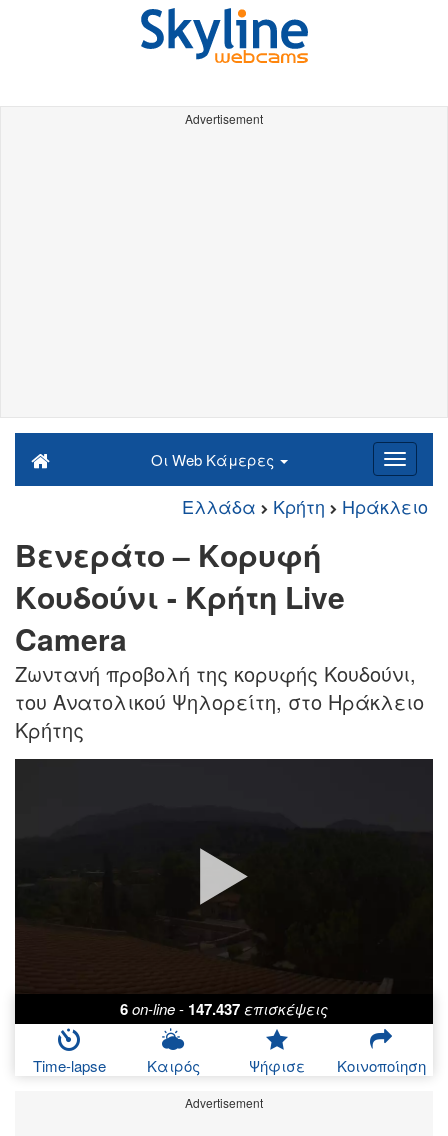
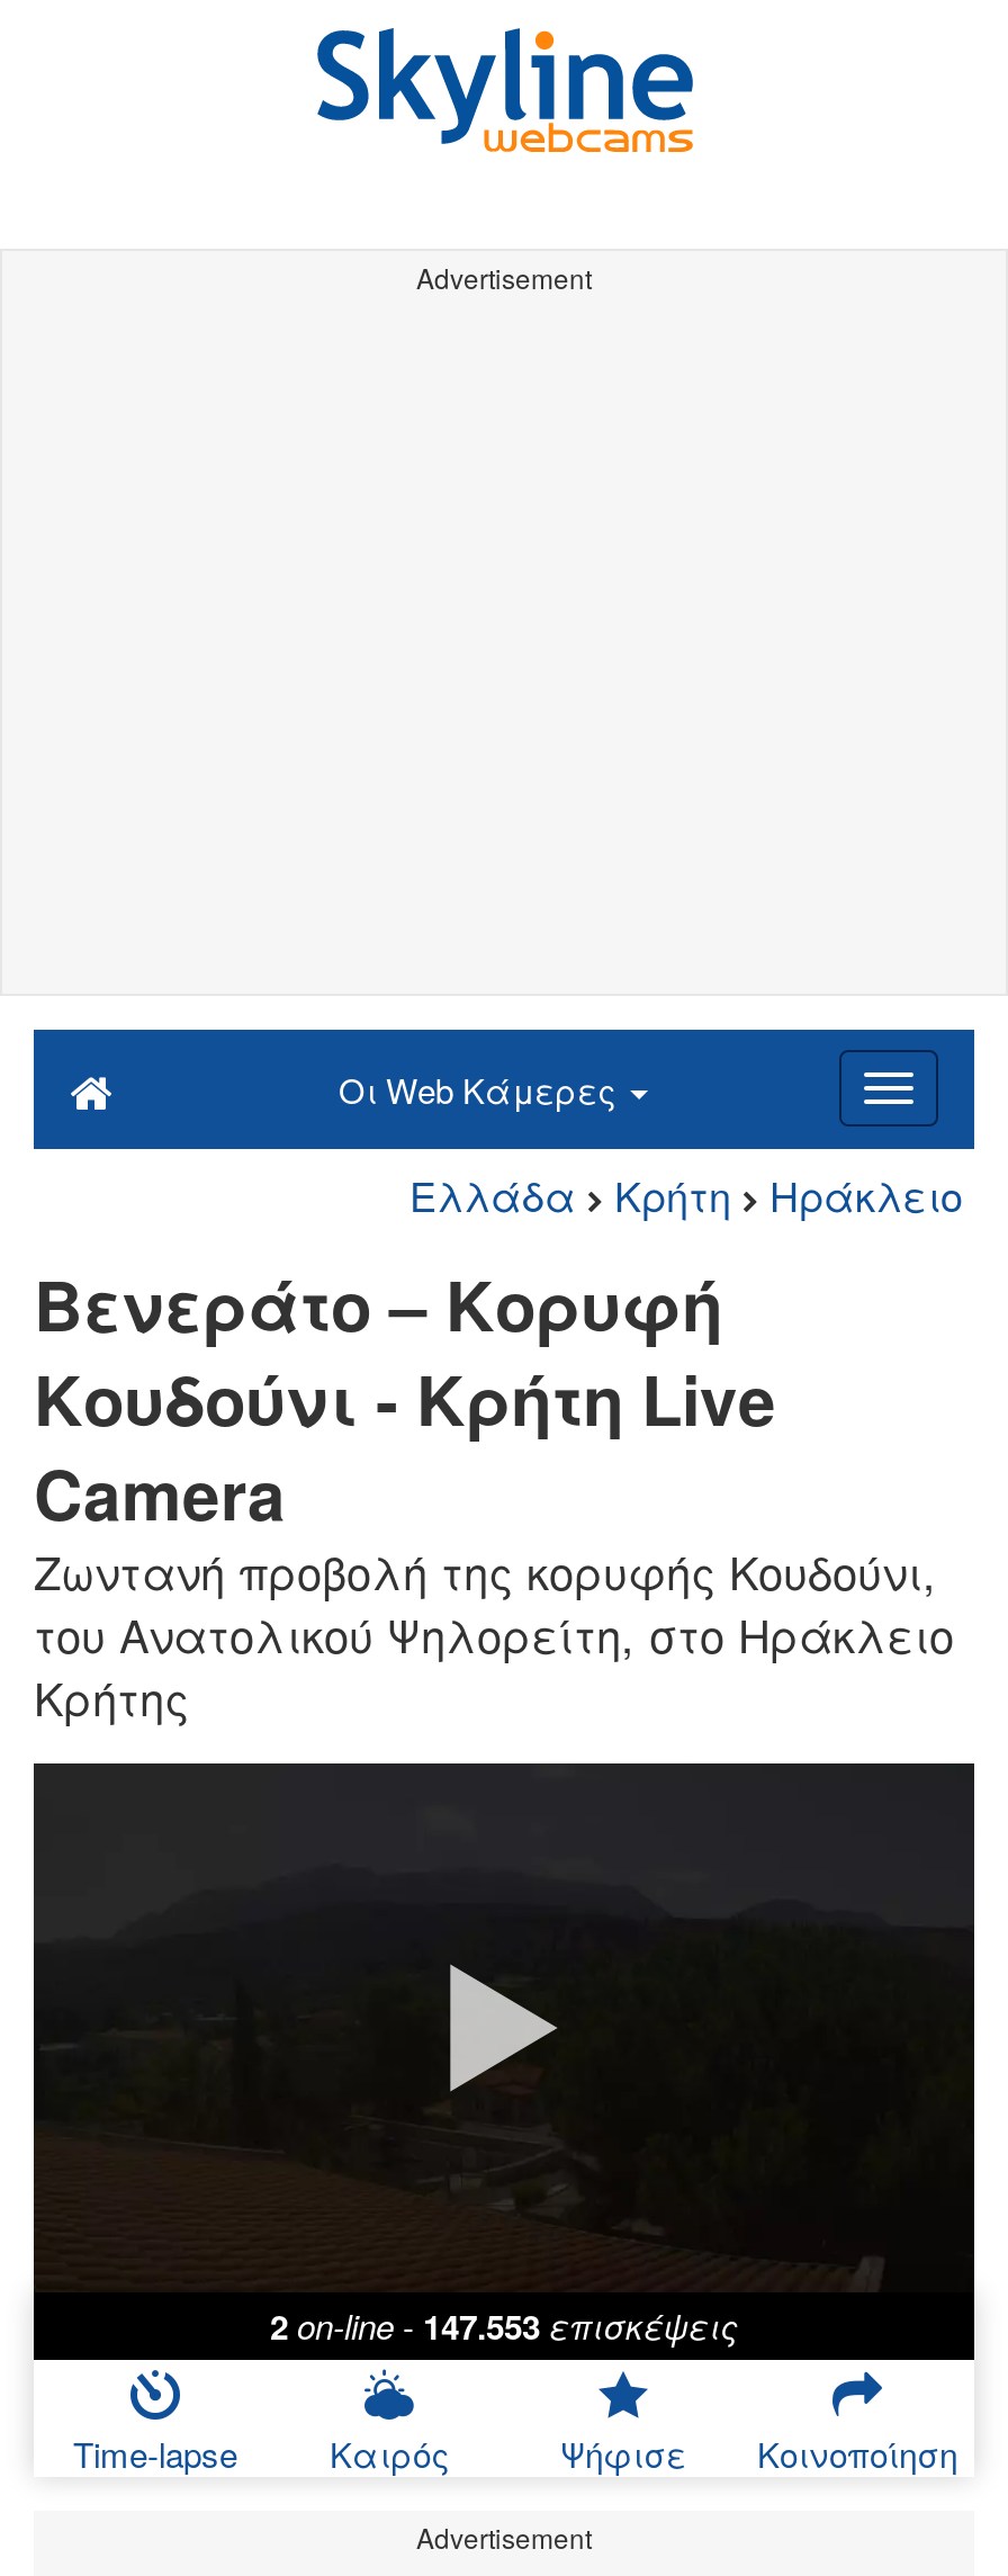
- 6 on-line - 147.437 επισκέψεις
+ 2 on-line - 147.553 επισκέψεις
